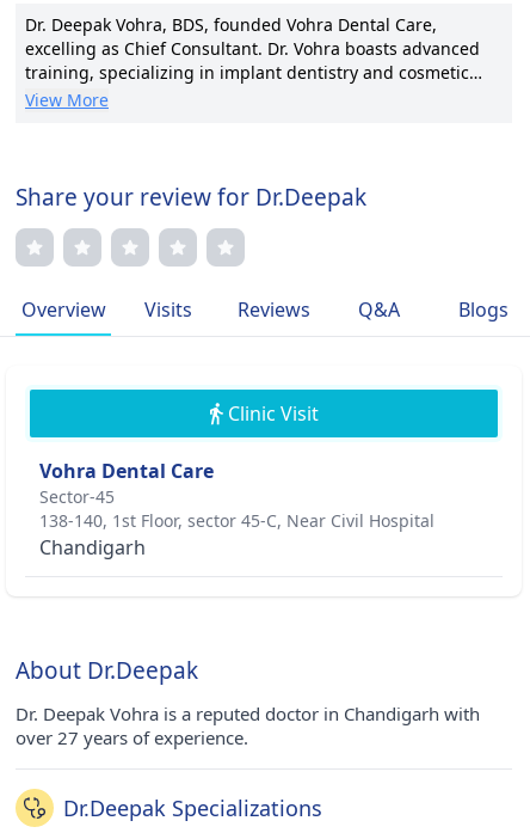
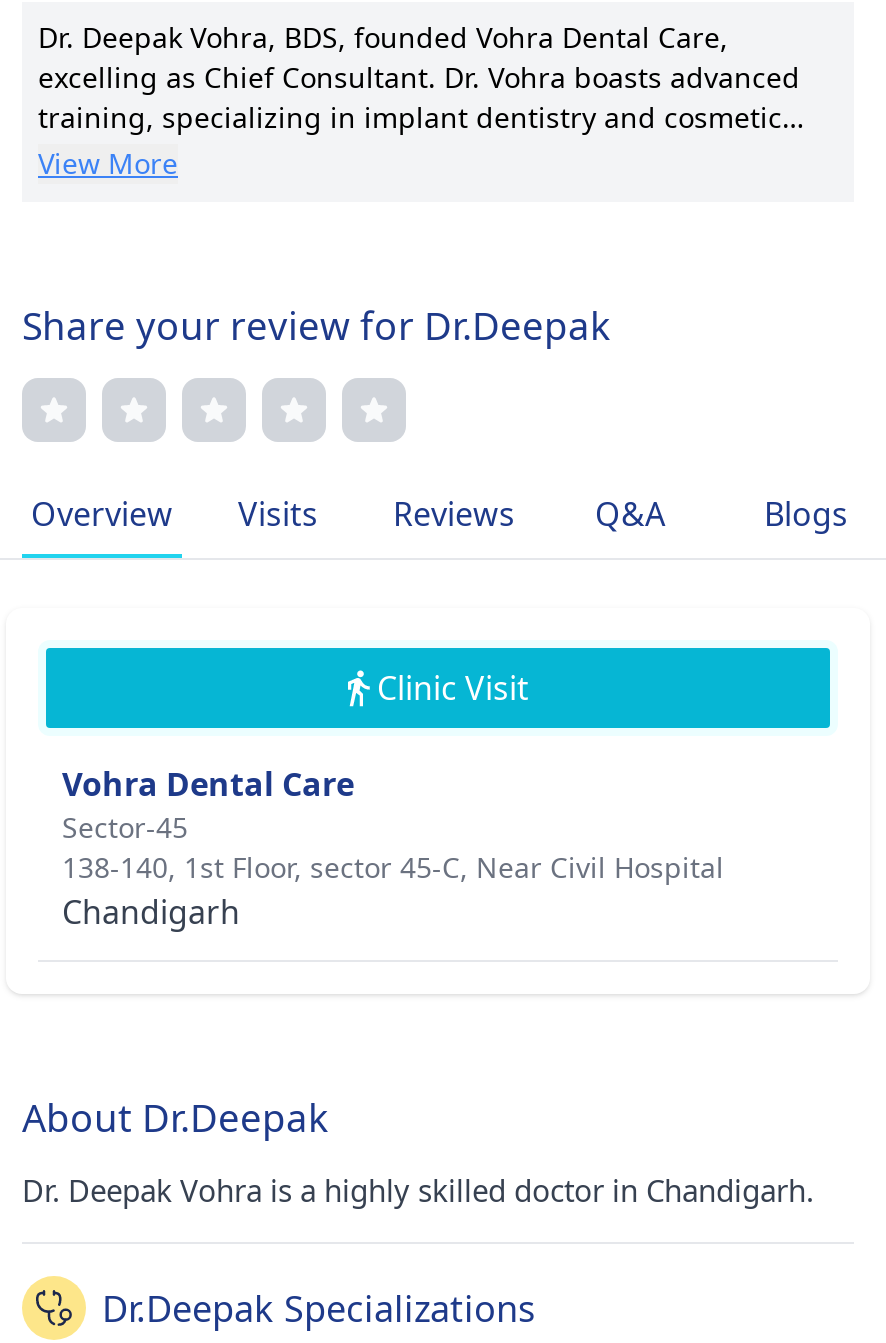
- Dr. Deepak Vohra is a reputed doctor in Chandigarh with
- over 27 years of experience.
+ Dr. Deepak Vohra is a highly skilled doctor in Chandigarh.
